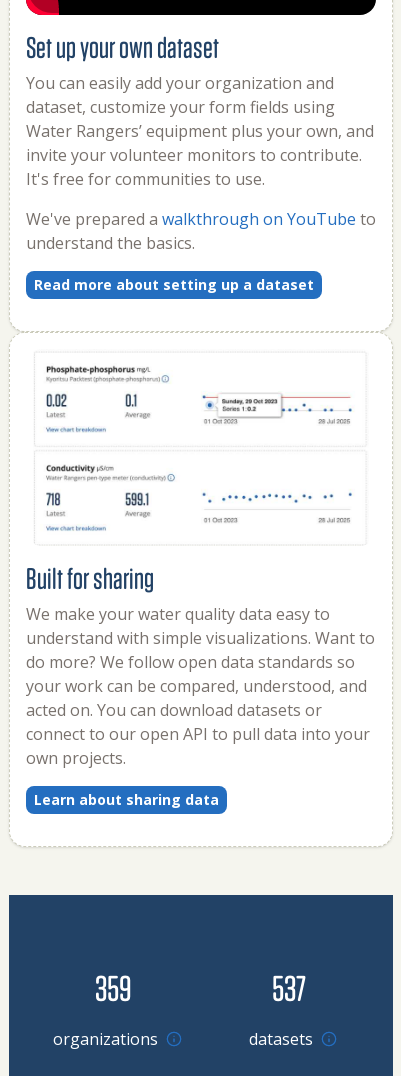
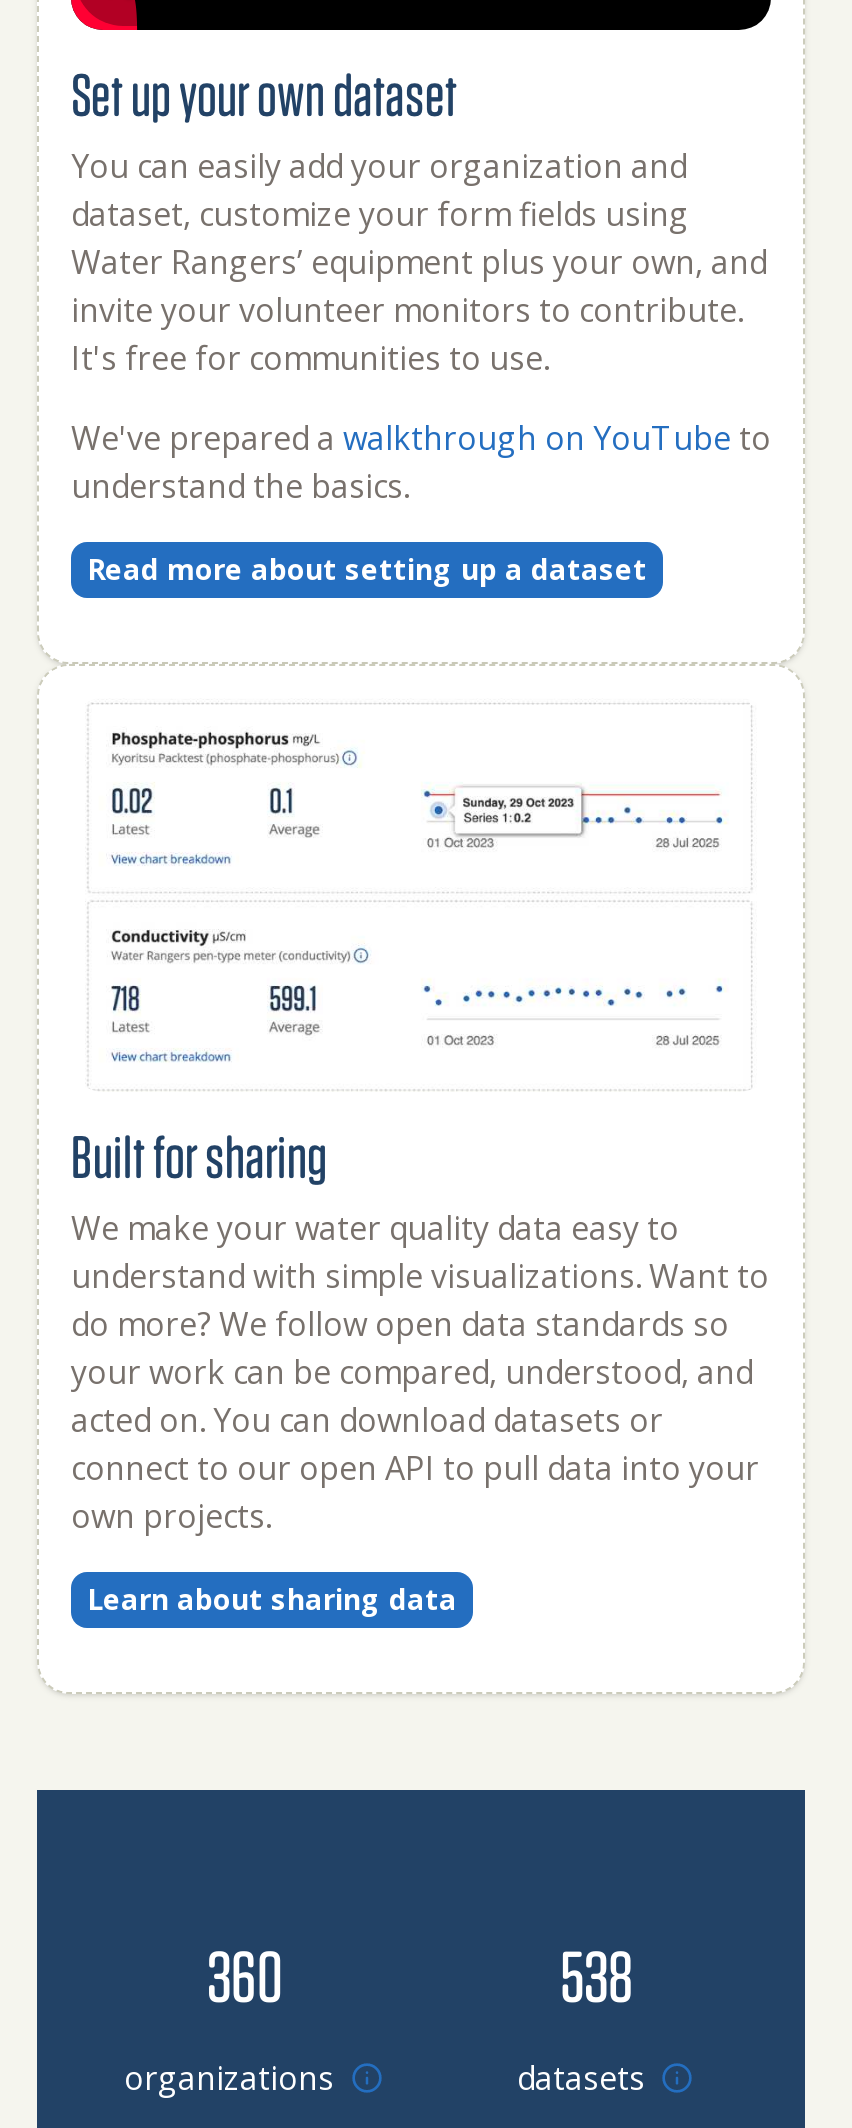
- 359
+ 360

- 537
+ 538
